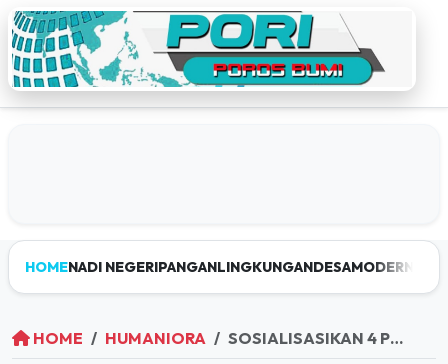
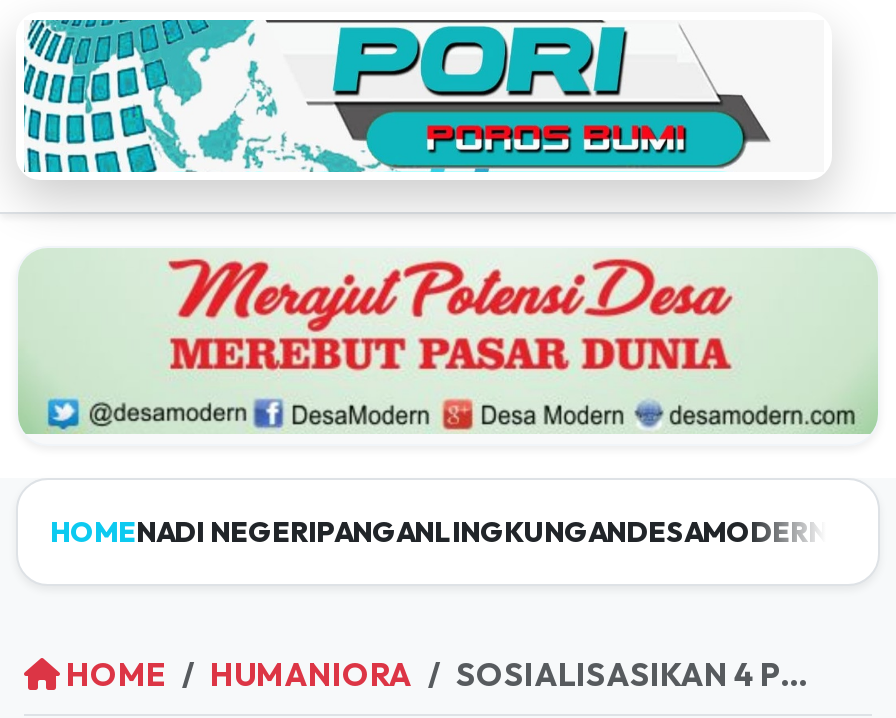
+ [image]
